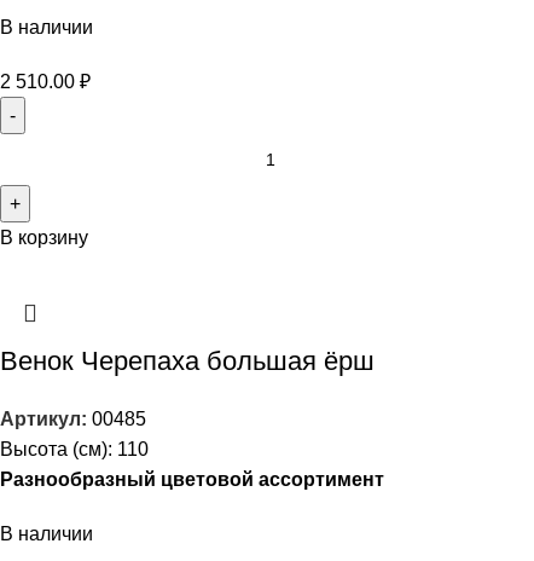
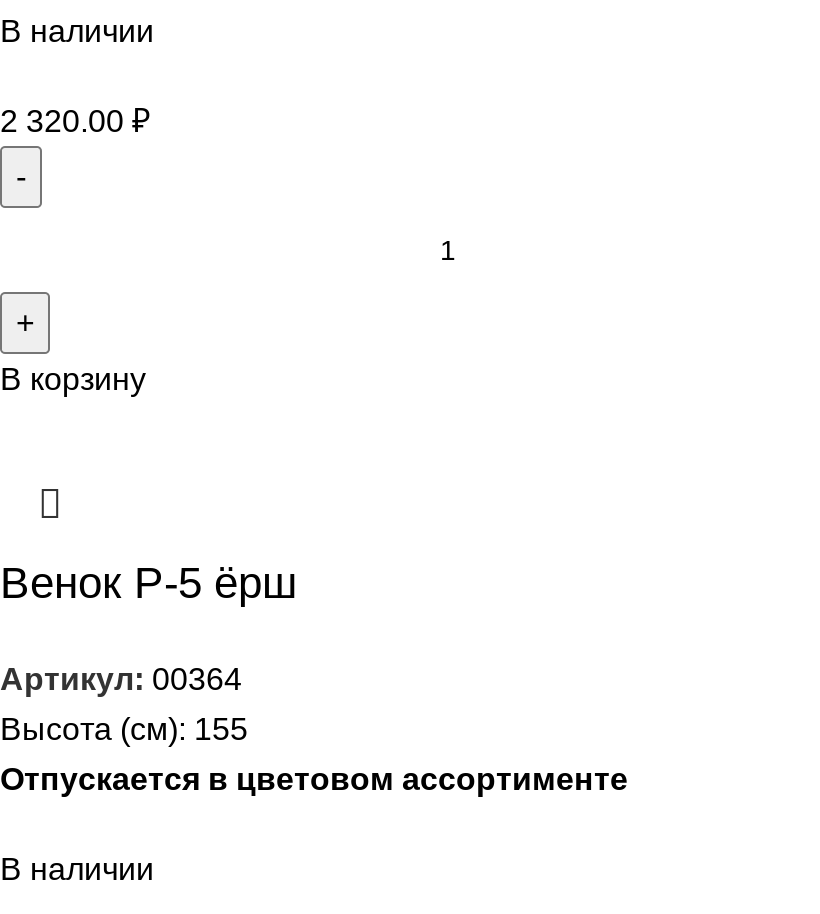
- 2 510.00 ₽
+ 2 320.00 ₽

- Венок Черепаха большая ёрш
+ Венок Р-5 ёрш

- Артикул: 00485
+ Артикул: 00364

- Высота (см): 110
+ Высота (см): 155

- Разнообразный цветовой ассортимент
+ Отпускается в цветовом ассортименте
